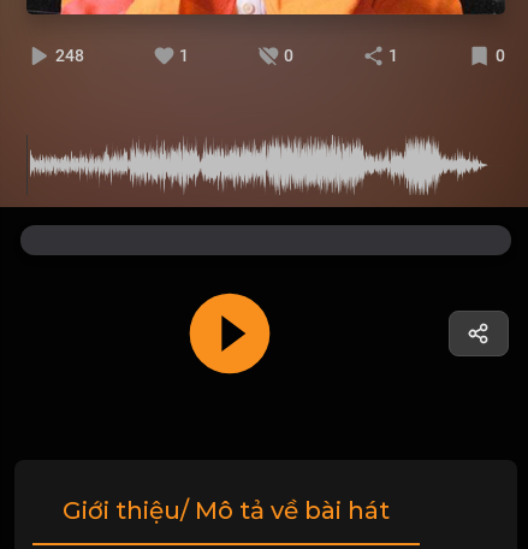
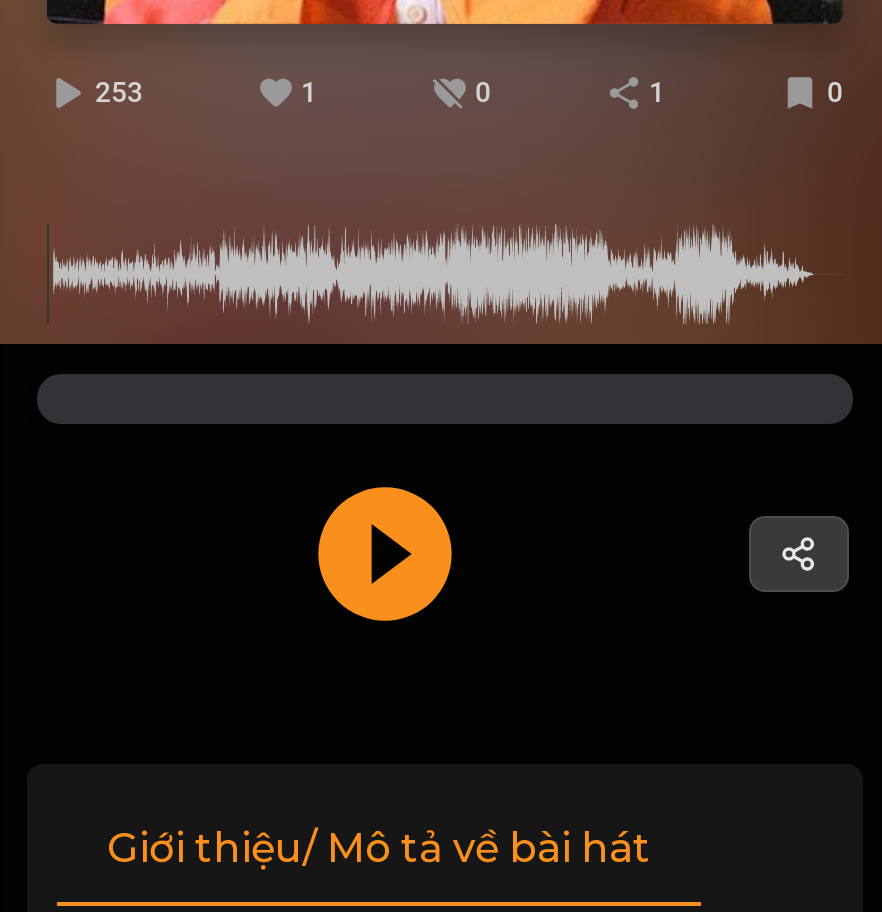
- 248
+ 253
